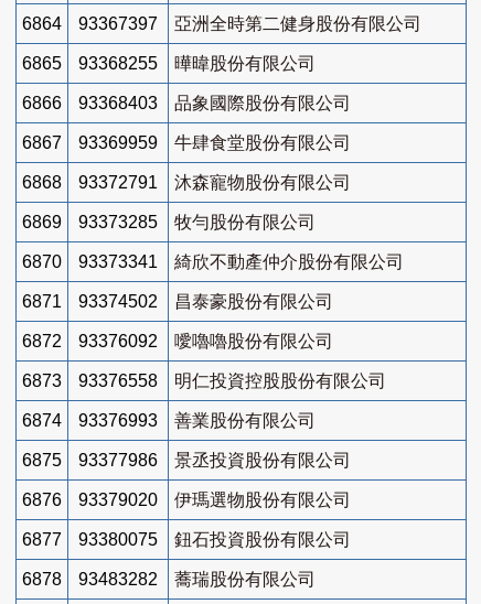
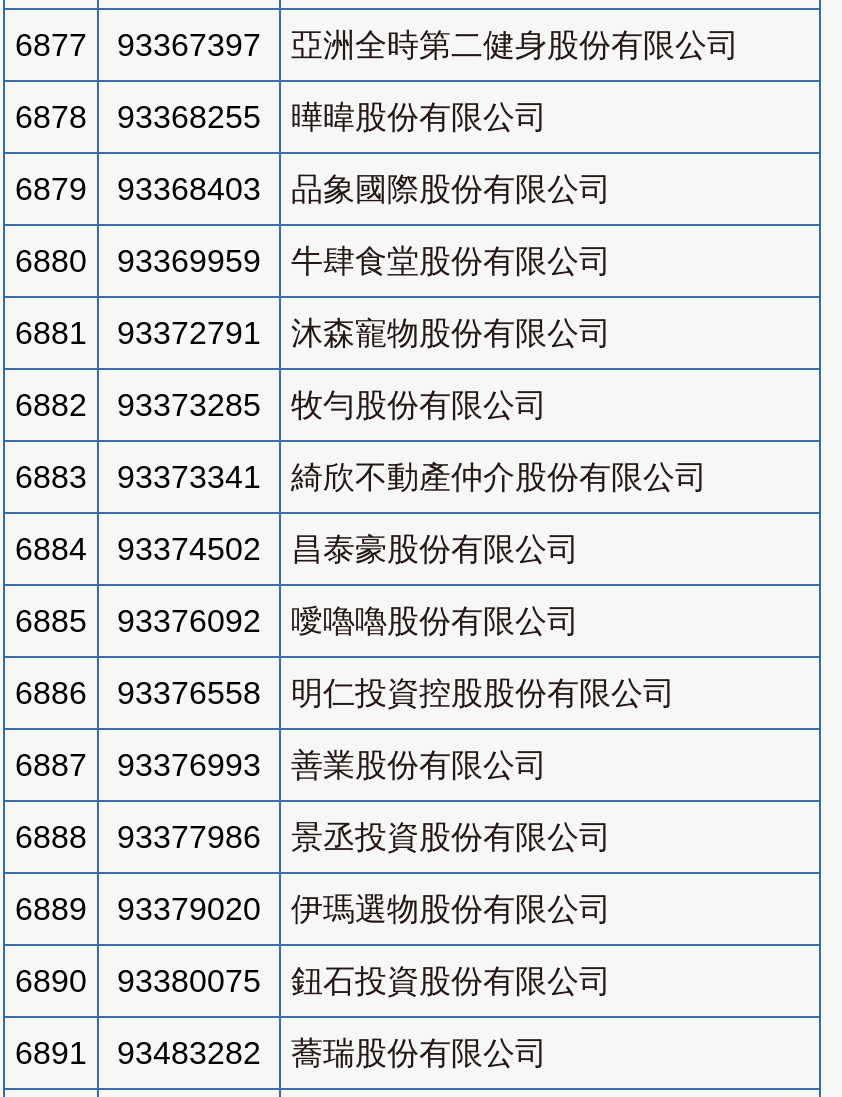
- 6864 93367397 亞洲全時第二健身股份有限公司
+ 6877 93367397 亞洲全時第二健身股份有限公司

- 6865 93368255 曄暐股份有限公司
+ 6878 93368255 曄暐股份有限公司

- 6866 93368403 品象國際股份有限公司
+ 6879 93368403 品象國際股份有限公司

- 6867 93369959 牛肆食堂股份有限公司
+ 6880 93369959 牛肆食堂股份有限公司

- 6868 93372791 沐森寵物股份有限公司
+ 6881 93372791 沐森寵物股份有限公司

- 6869 93373285 牧勻股份有限公司
+ 6882 93373285 牧勻股份有限公司

- 6870 93373341 綺欣不動產仲介股份有限公司
+ 6883 93373341 綺欣不動產仲介股份有限公司

- 6871 93374502 昌泰豪股份有限公司
+ 6884 93374502 昌泰豪股份有限公司

- 6872 93376092 噯嚕嚕股份有限公司
+ 6885 93376092 噯嚕嚕股份有限公司

- 6873 93376558 明仁投資控股股份有限公司
+ 6886 93376558 明仁投資控股股份有限公司

- 6874 93376993 善業股份有限公司
+ 6887 93376993 善業股份有限公司

- 6875 93377986 景丞投資股份有限公司
+ 6888 93377986 景丞投資股份有限公司

- 6876 93379020 伊瑪選物股份有限公司
+ 6889 93379020 伊瑪選物股份有限公司

- 6877 93380075 鈕石投資股份有限公司
+ 6890 93380075 鈕石投資股份有限公司

- 6878 93483282 蕎瑞股份有限公司
+ 6891 93483282 蕎瑞股份有限公司
